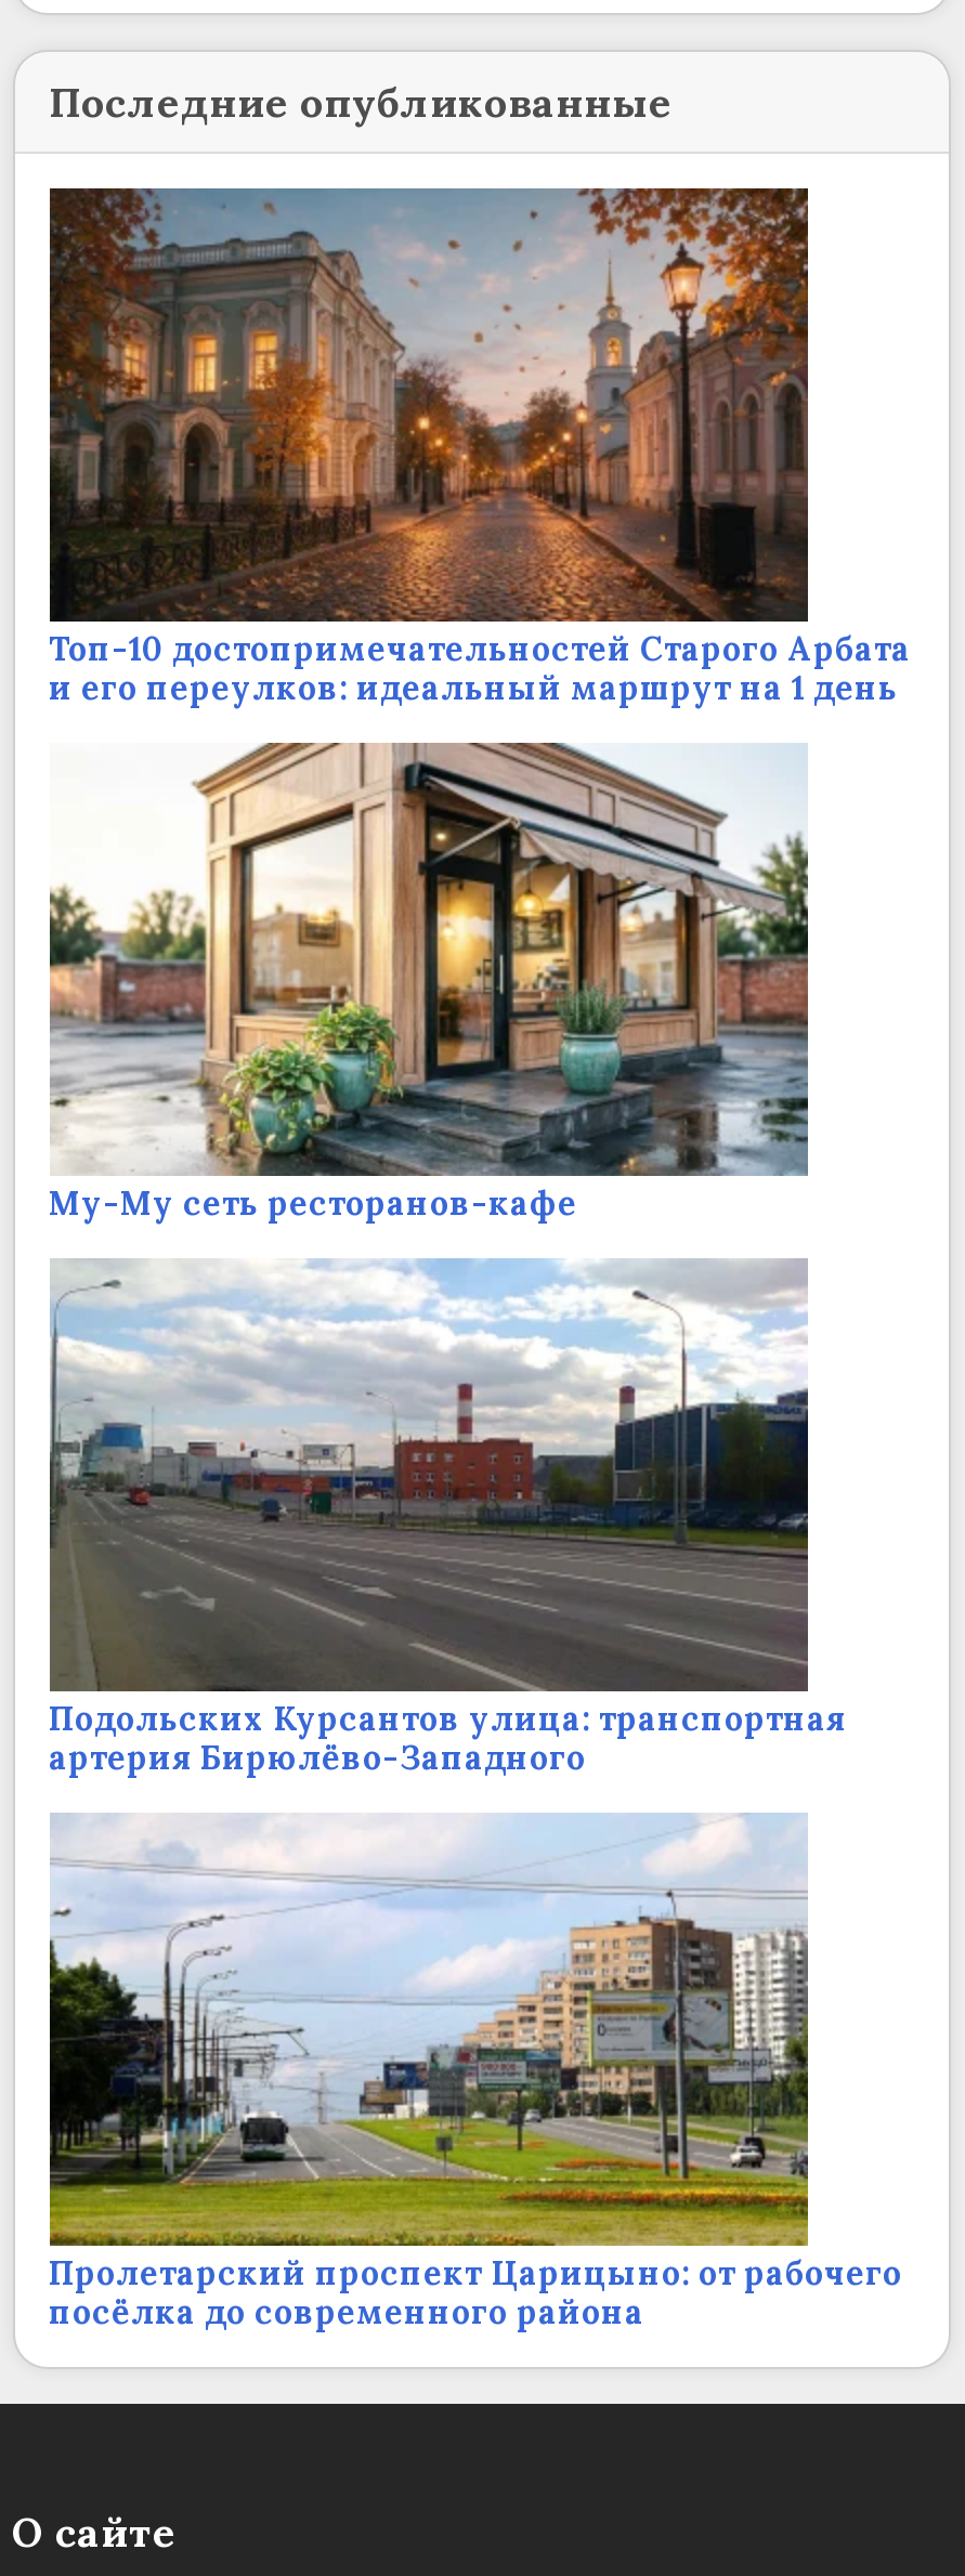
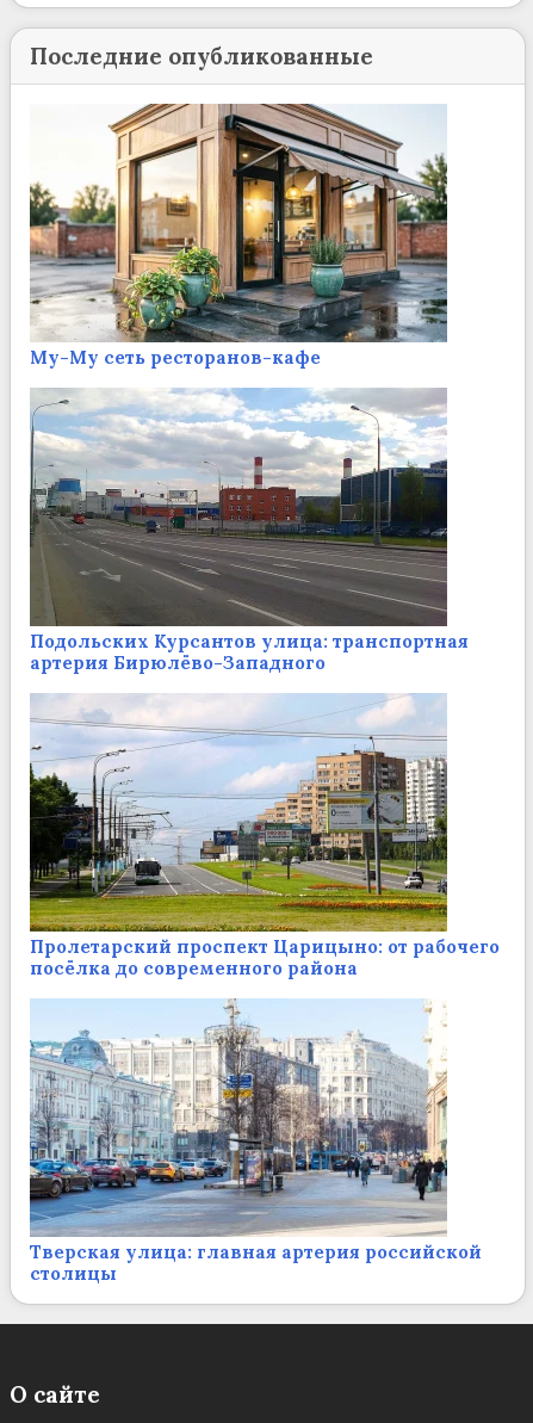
- [image]
- Топ-10 достопримечательностей Старого Арбата
- и его переулков: идеальный маршрут на 1 день

moved up: [image] | Му-Му сеть ресторанов-кафе | Подольских Курсантов улица: транспортная | артерия Бирюлёво-Западного | Пролетарский проспект Царицыно: от рабочего | посёлка до современного района

+ [image]
+ Тверская улица: главная артерия российской
+ столицы
